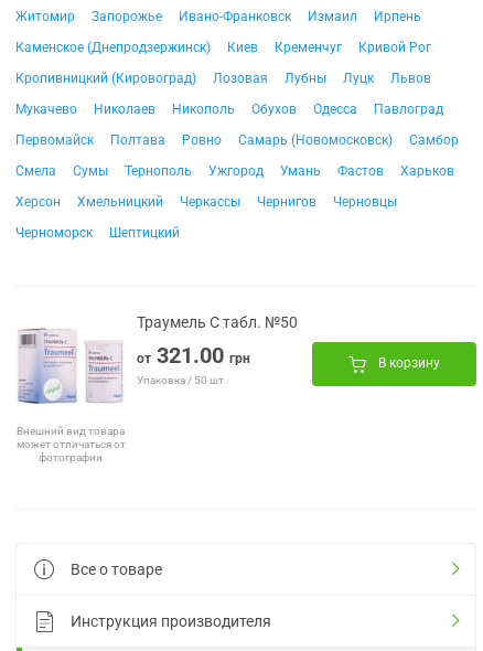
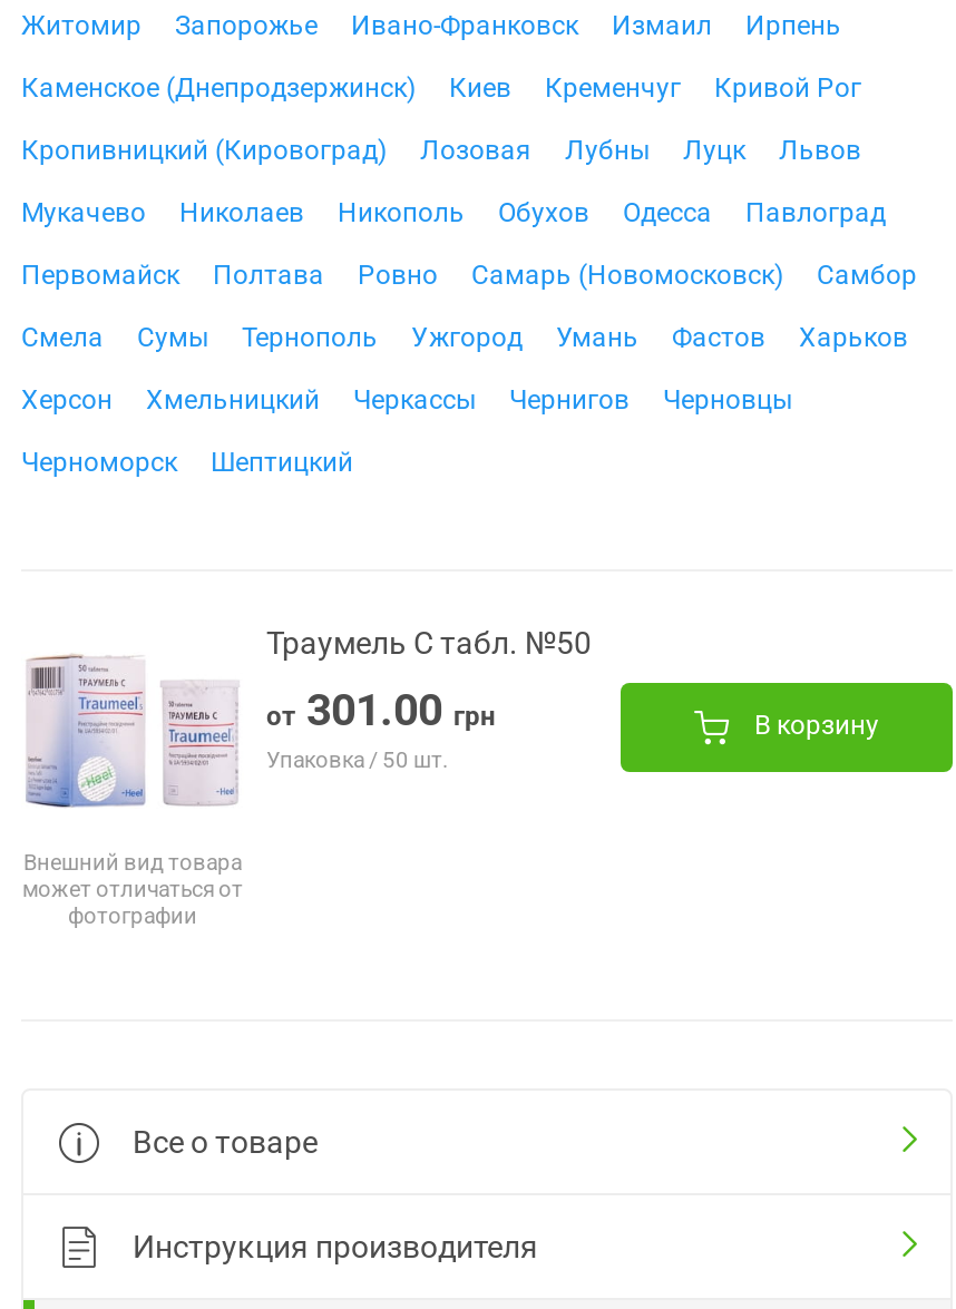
- от 321.00 грн
+ от 301.00 грн
